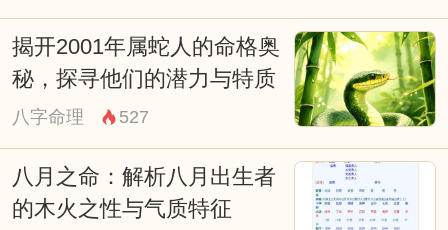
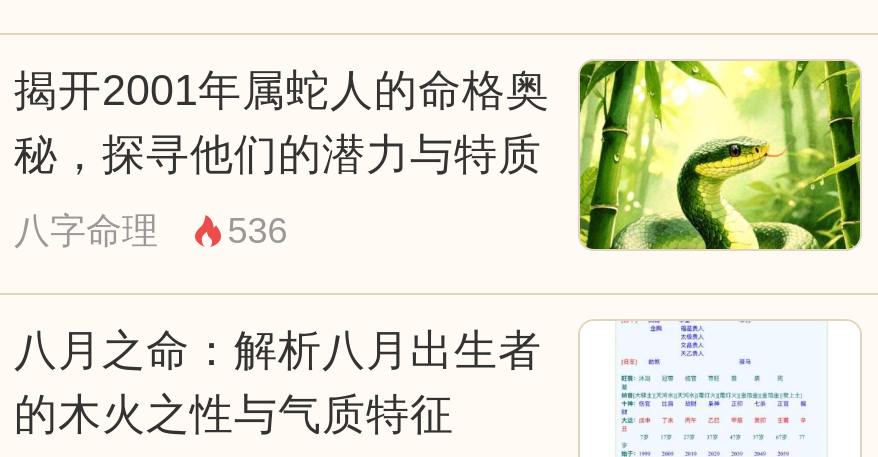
- 八字命理 527
+ 八字命理 536
